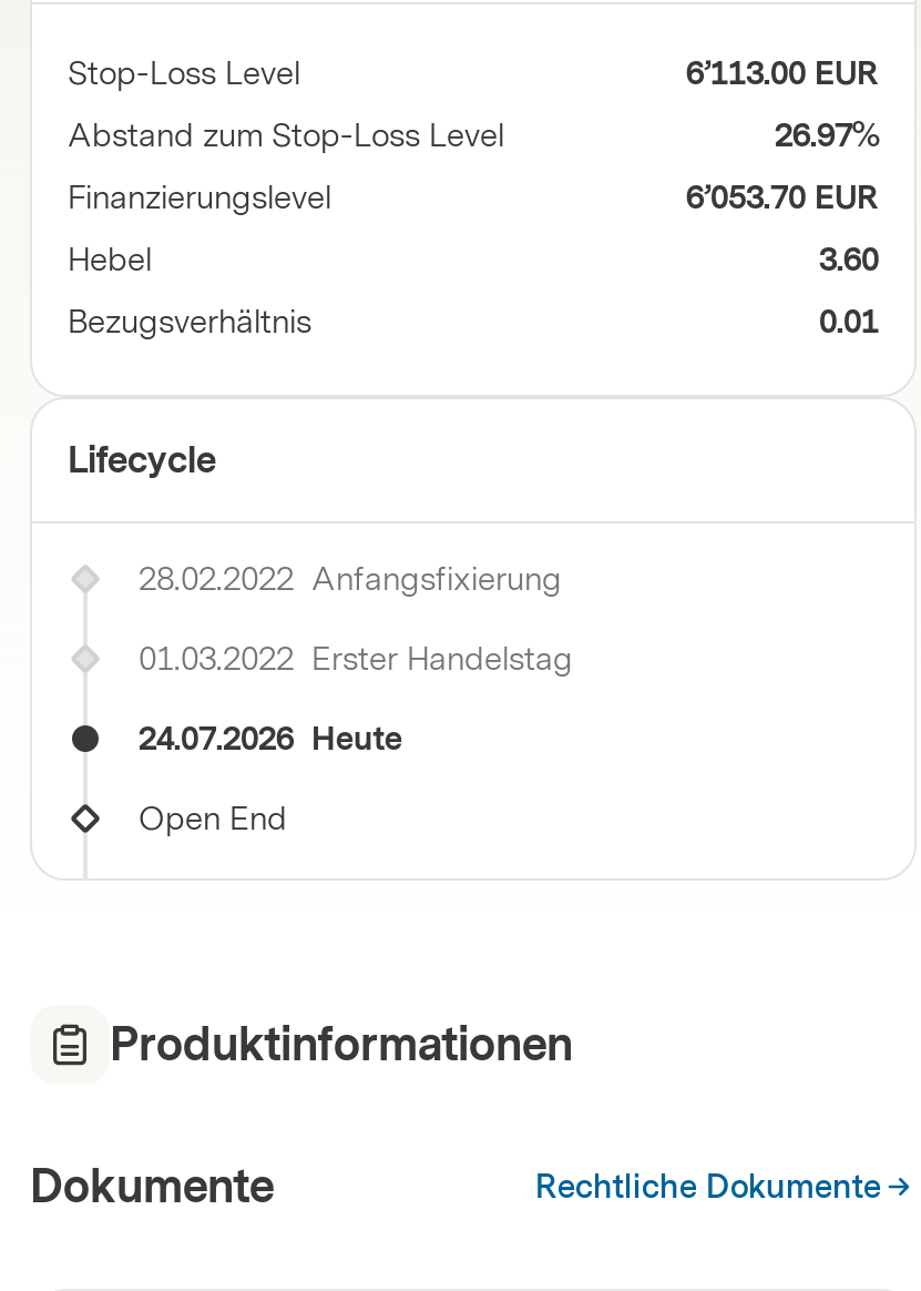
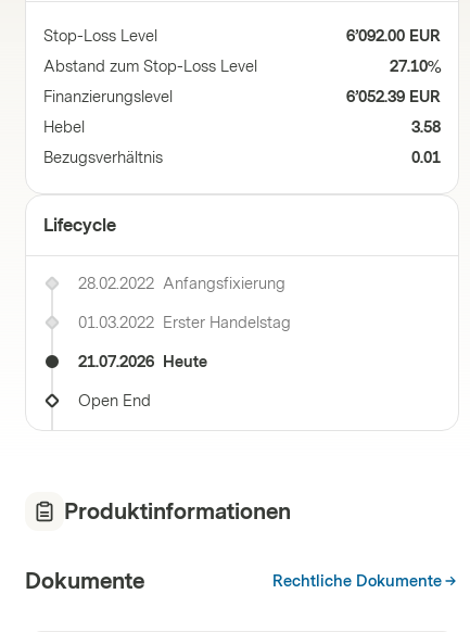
- 6’113.00 EUR
+ 6’092.00 EUR

- 26.97%
+ 27.10%

- 6’053.70 EUR
+ 6’052.39 EUR

- 3.60
+ 3.58

- 24.07.2026 Heute
+ 21.07.2026 Heute
